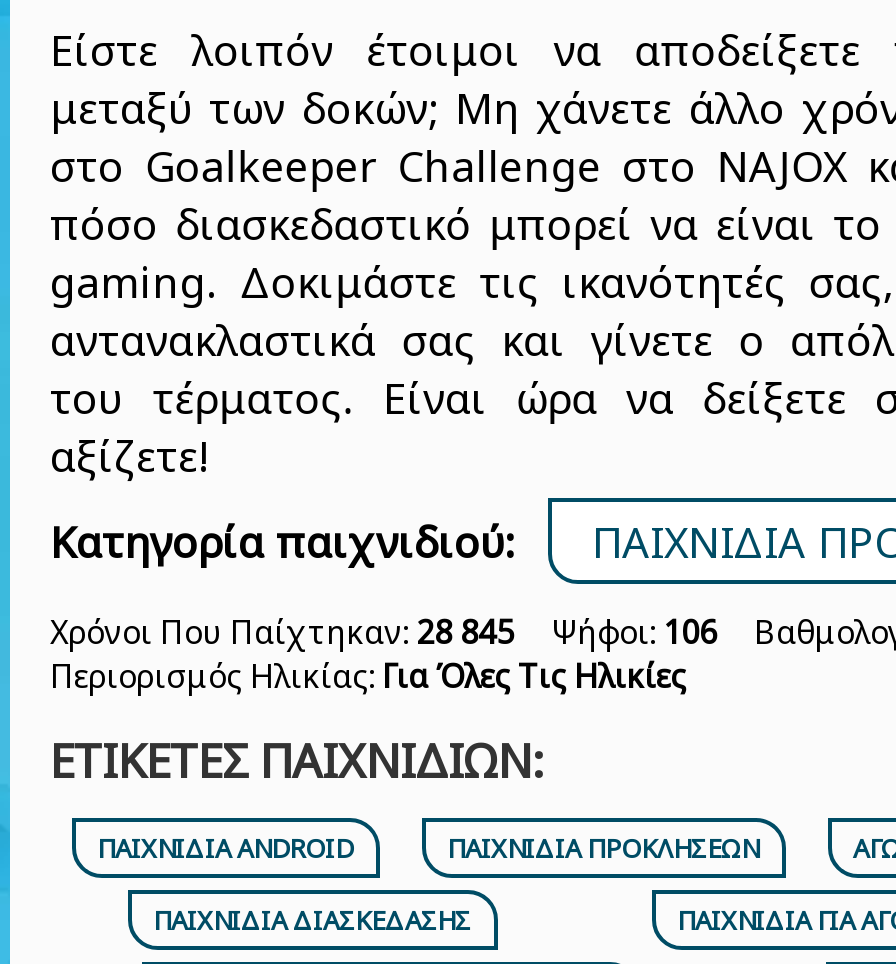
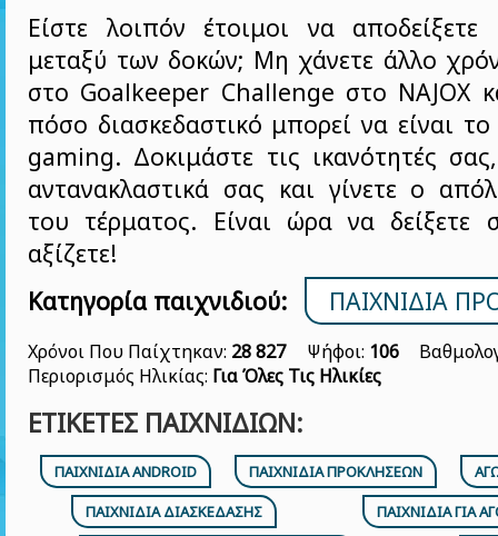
- Χρόνοι Που Παίχτηκαν: 28 845
+ Χρόνοι Που Παίχτηκαν: 28 827
